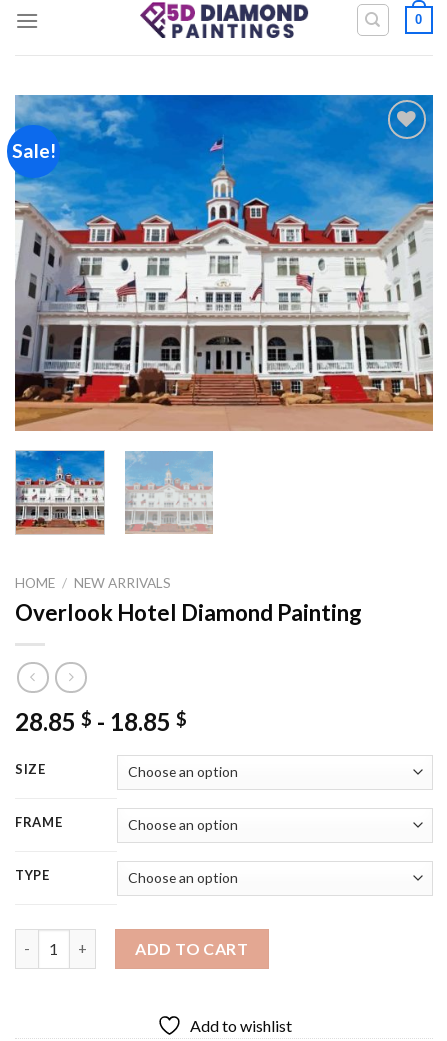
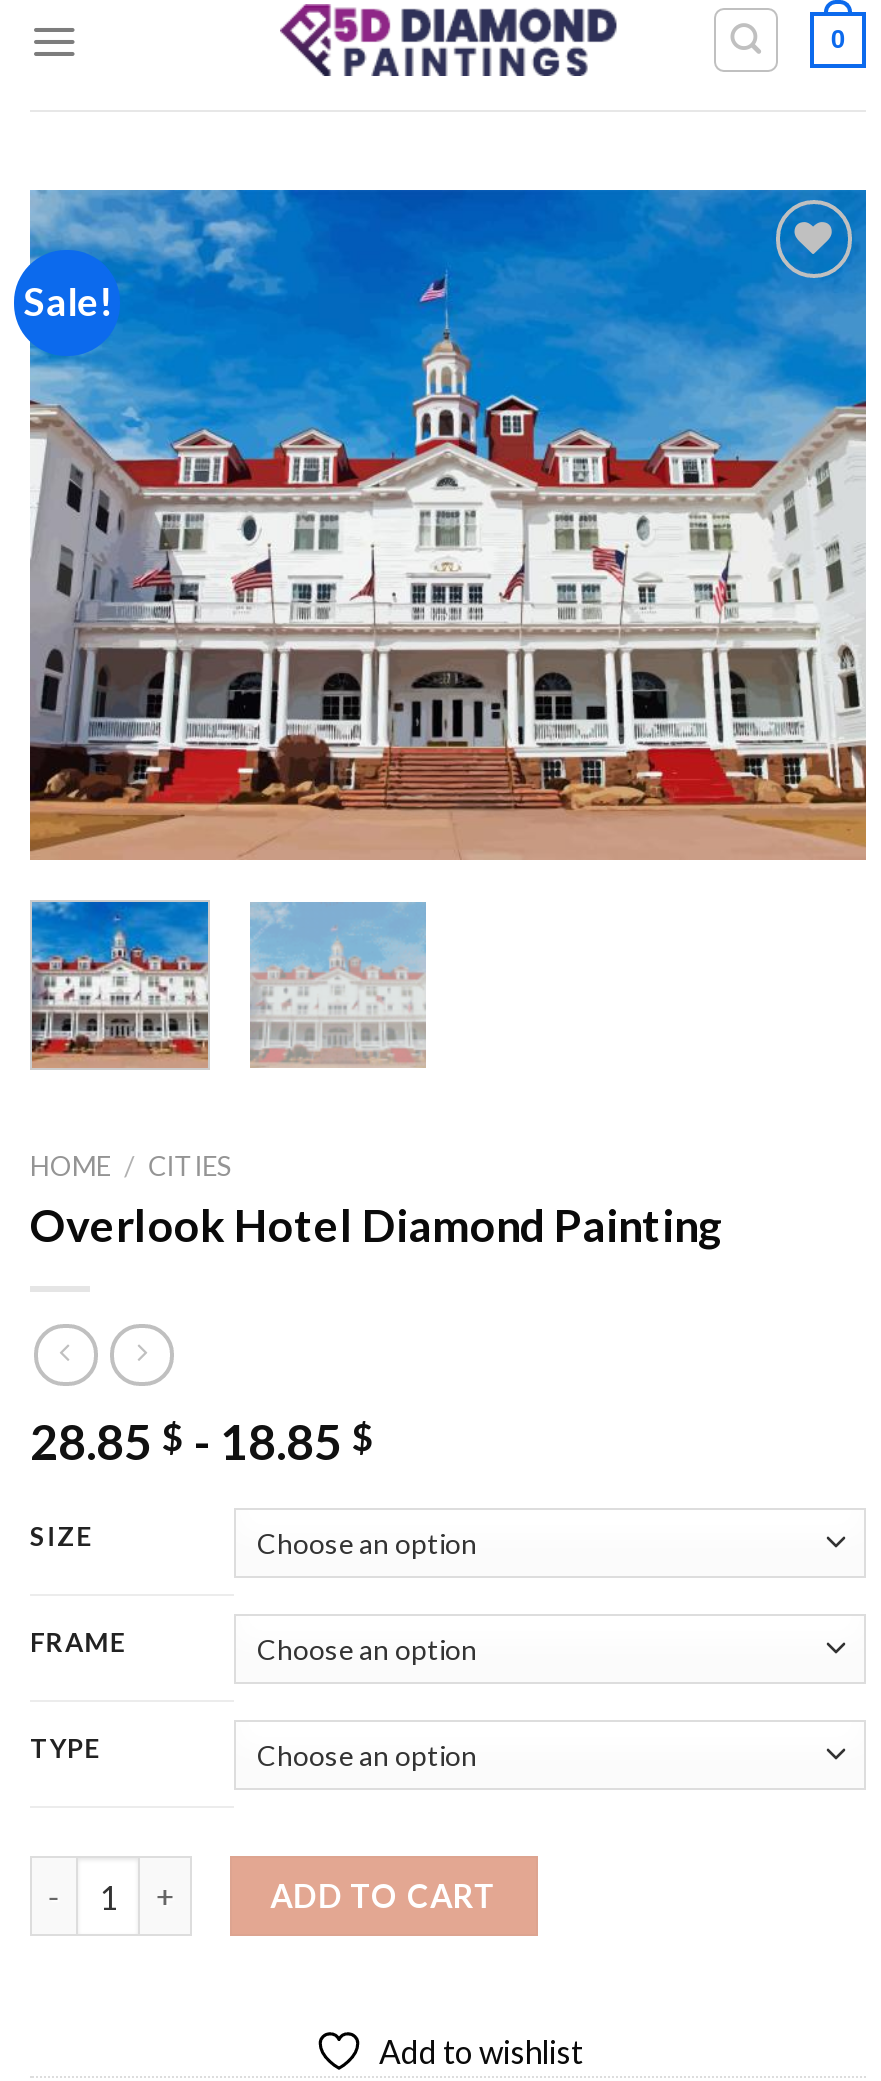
- HOME / NEW ARRIVALS
+ HOME / CITIES
